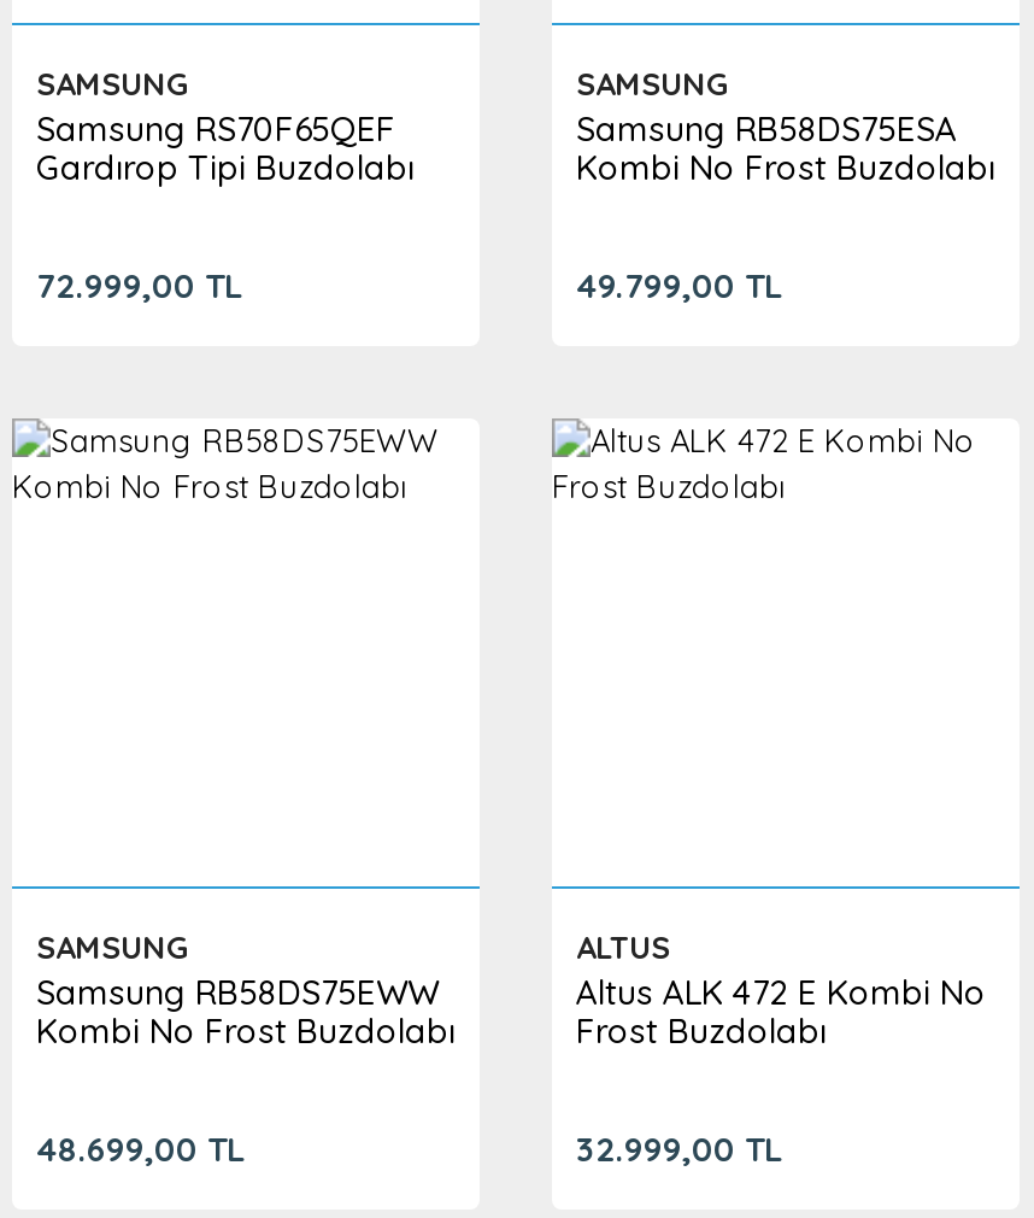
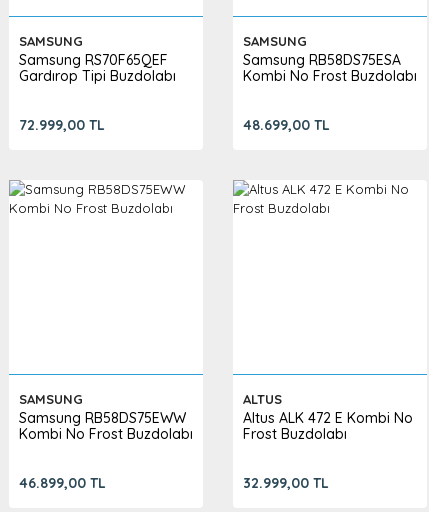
- 49.799,00 TL
+ 48.699,00 TL

- 48.699,00 TL
+ 46.899,00 TL
